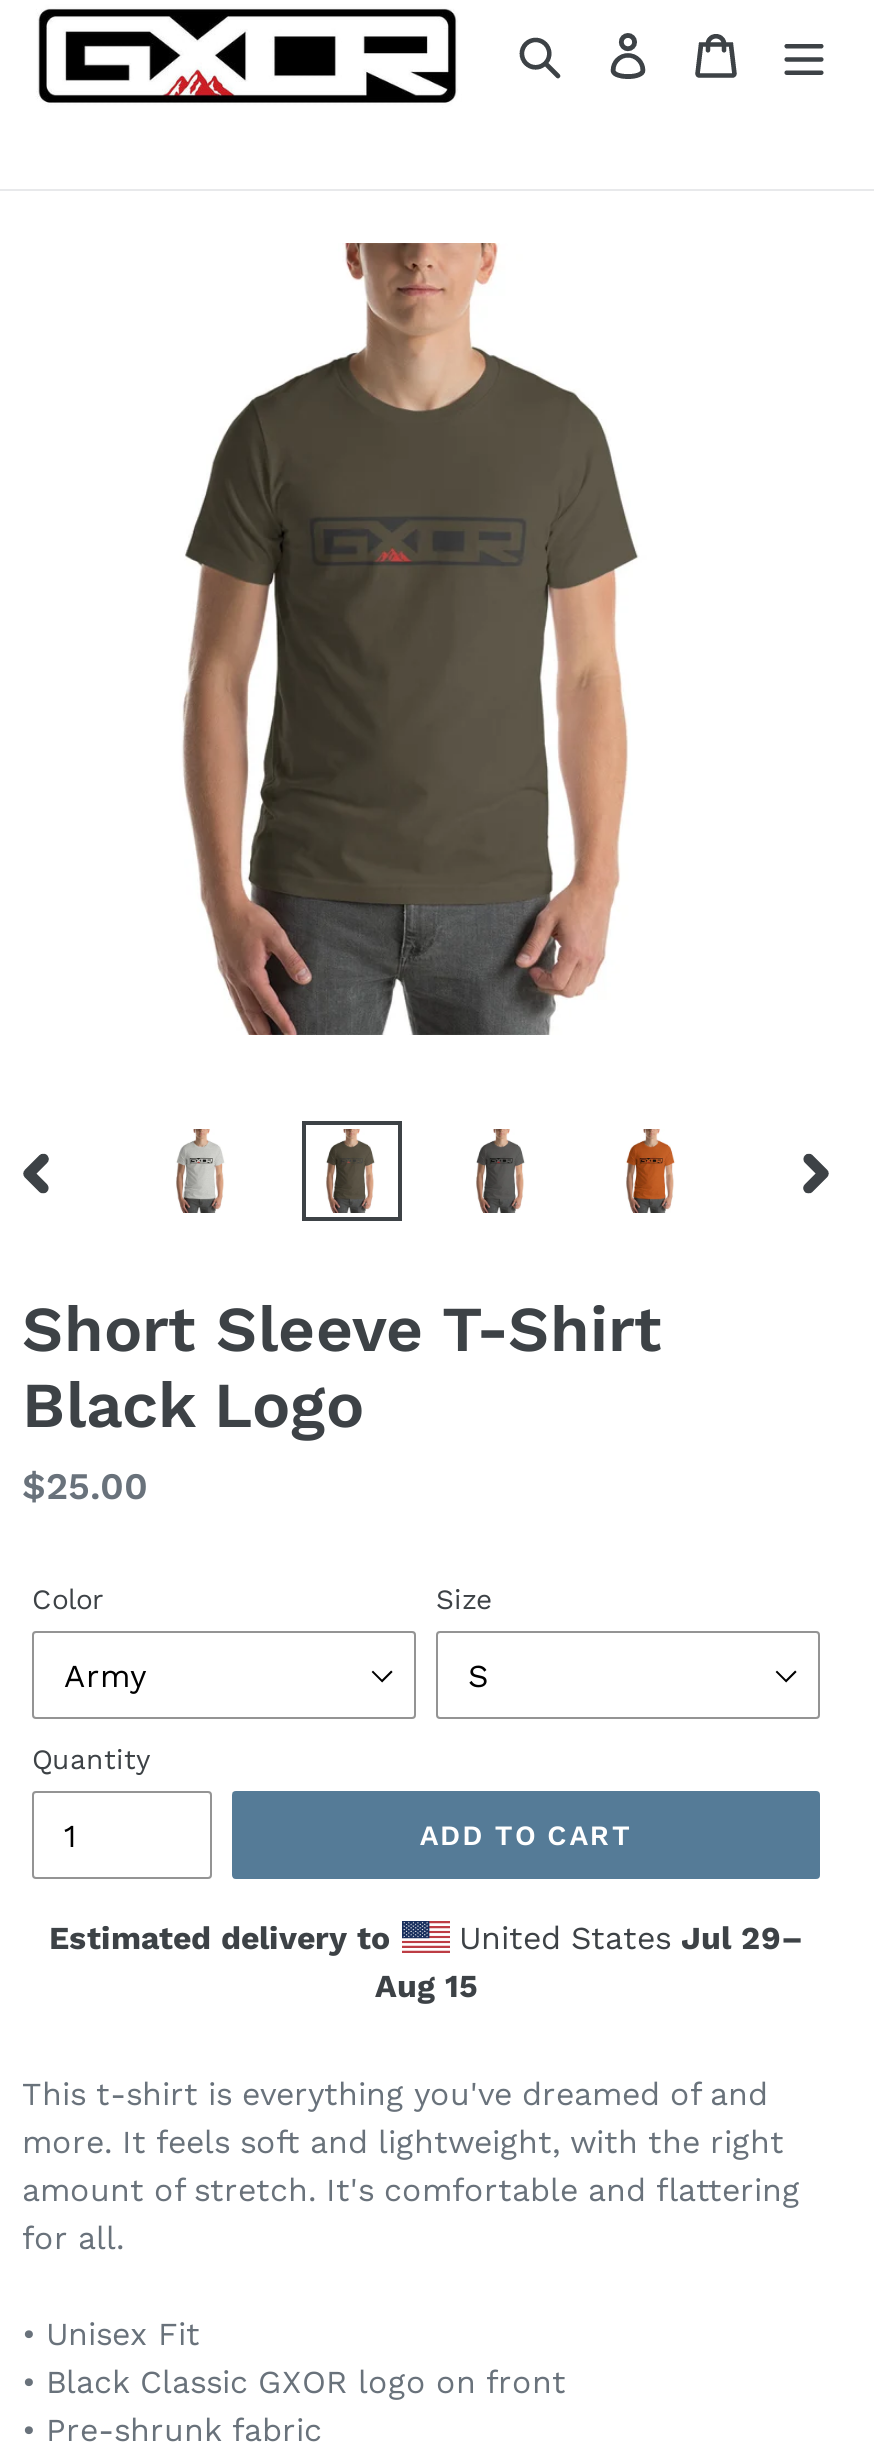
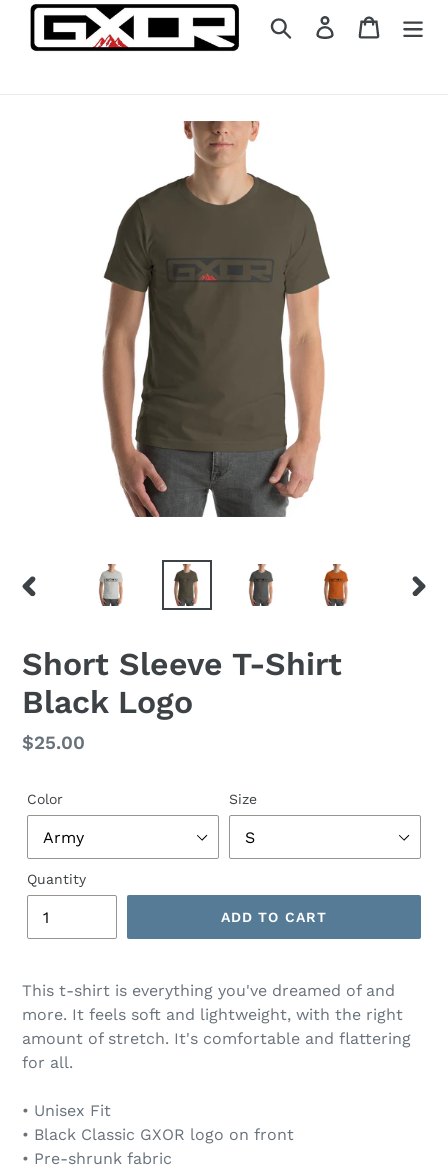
- Estimated delivery to
- United States Jul 29–
- Aug 15
